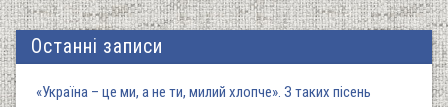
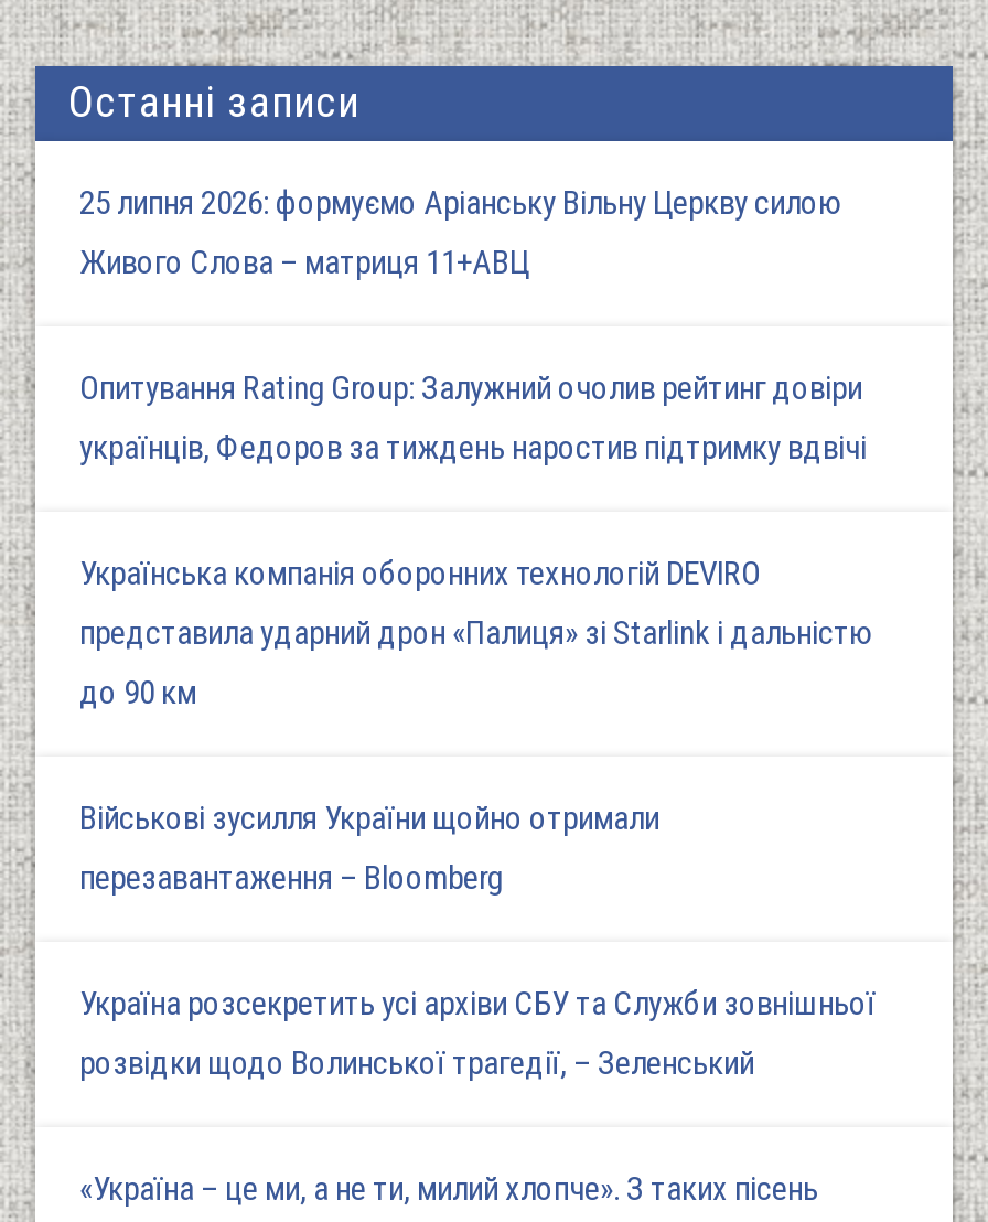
+ 25 липня 2026: формуємо Аріанську Вільну Церкву силою
+ Живого Слова – матриця 11+АВЦ
+ Опитування Rating Group: Залужний очолив рейтинг довіри
+ українців, Федоров за тиждень наростив підтримку вдвічі
+ Українська компанія оборонних технологій DEVIRO
+ представила ударний дрон «Палиця» зі Starlink і дальністю
+ до 90 км
+ Військові зусилля України щойно отримали
+ перезавантаження – Bloomberg
+ Україна розсекретить усі архіви СБУ та Служби зовнішньої
+ розвідки щодо Волинської трагедії, – Зеленський
